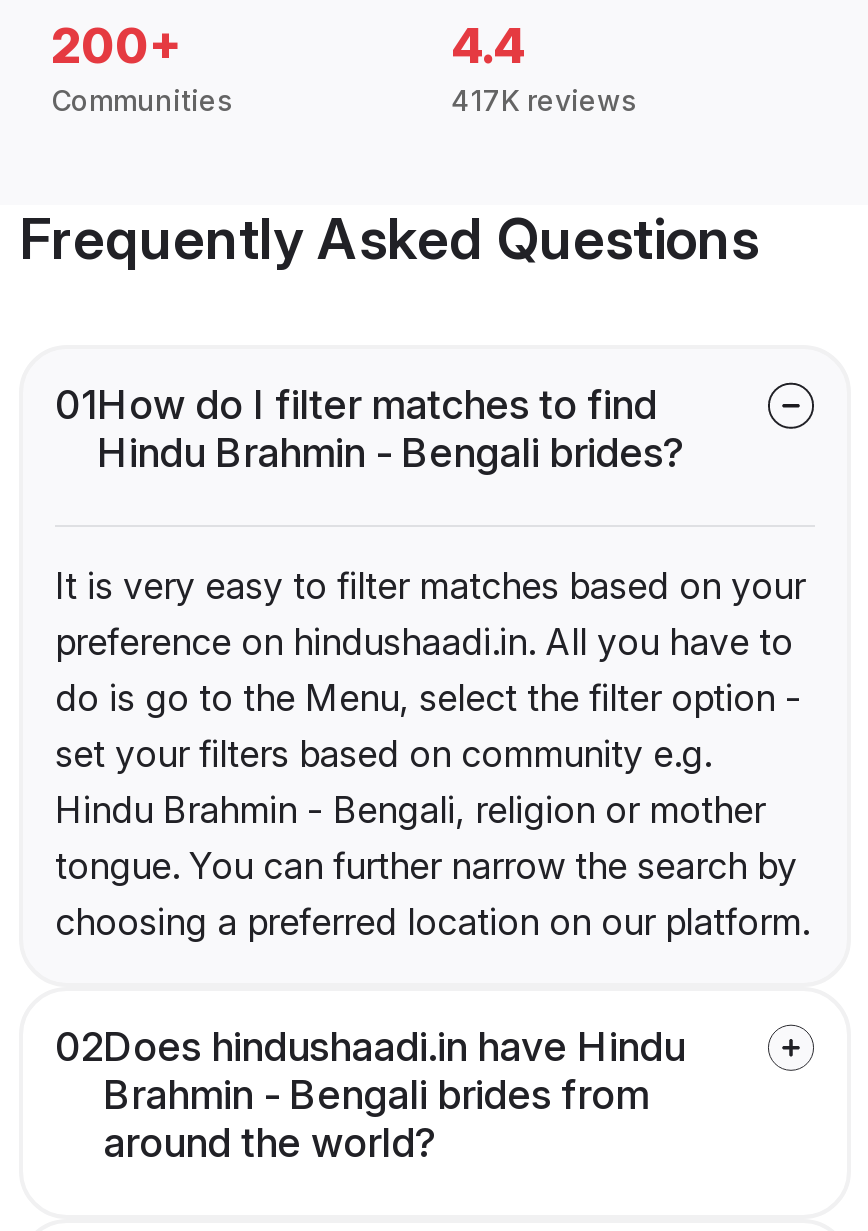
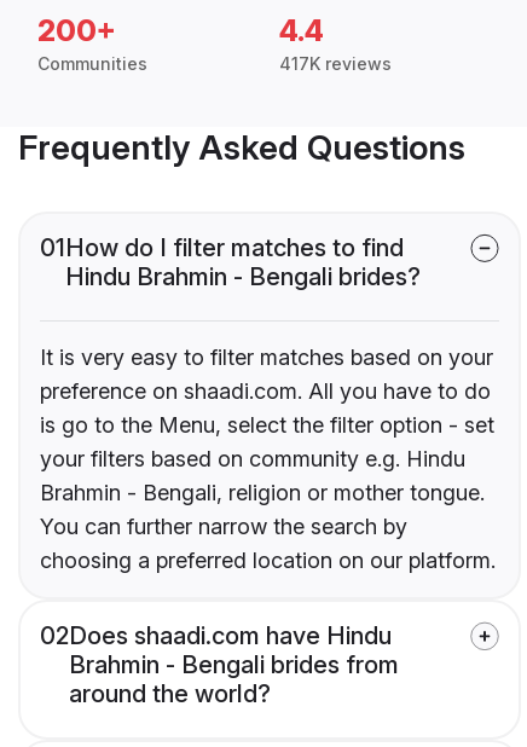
- preference on hindushaadi.in. All you have to
- do is go to the Menu, select the filter option -
- set your filters based on community e.g.
- Hindu Brahmin - Bengali, religion or mother
- tongue. You can further narrow the search by
+ preference on shaadi.com. All you have to do
+ is go to the Menu, select the filter option - set
+ your filters based on community e.g. Hindu
+ Brahmin - Bengali, religion or mother tongue.
+ You can further narrow the search by

- 02Does hindushaadi.in have Hindu
+ 02Does shaadi.com have Hindu
